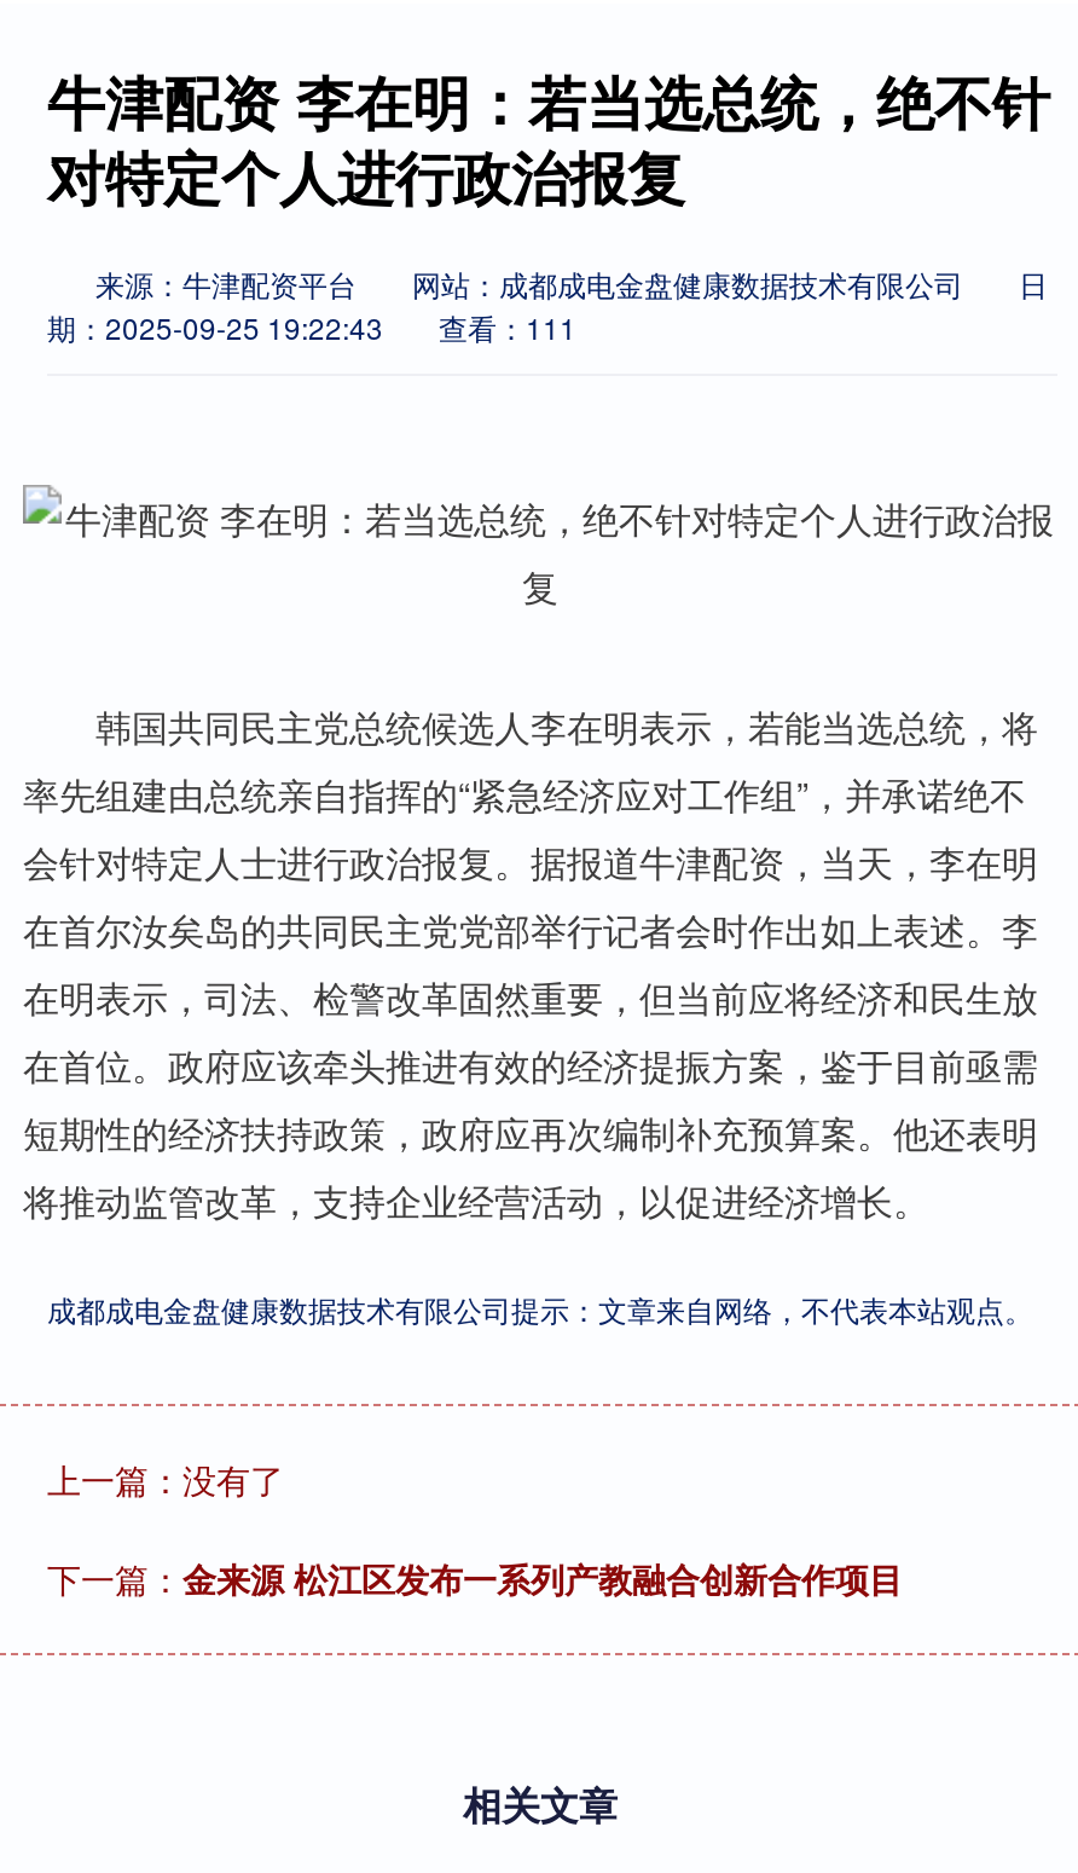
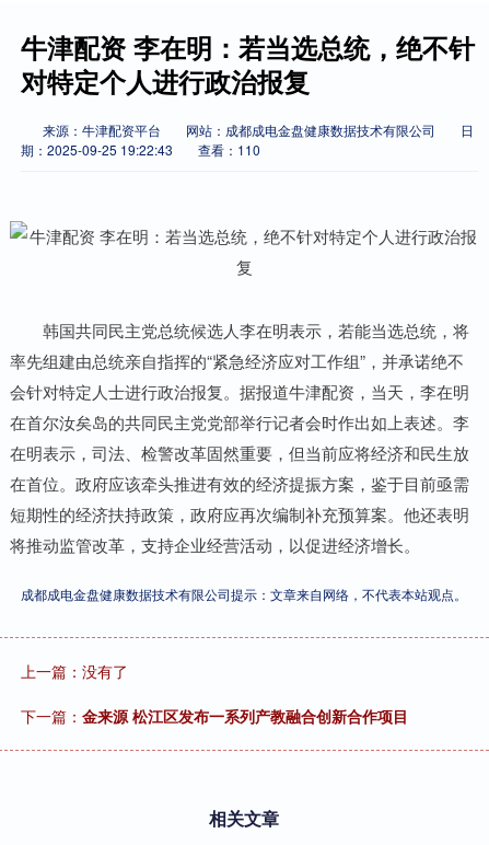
- 期：2025-09-25 19:22:43 查看：111
+ 期：2025-09-25 19:22:43 查看：110
